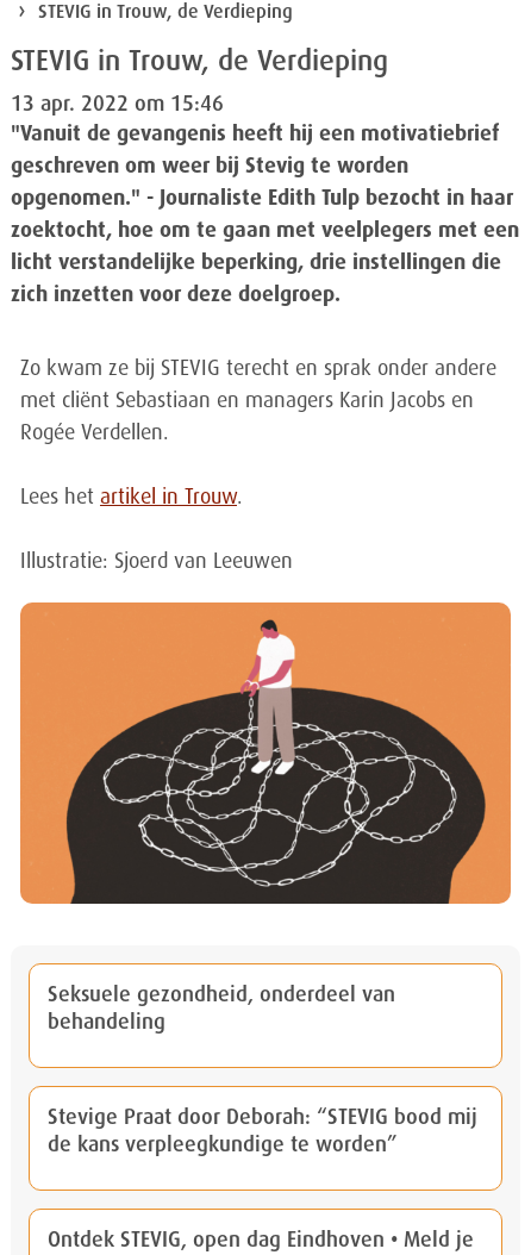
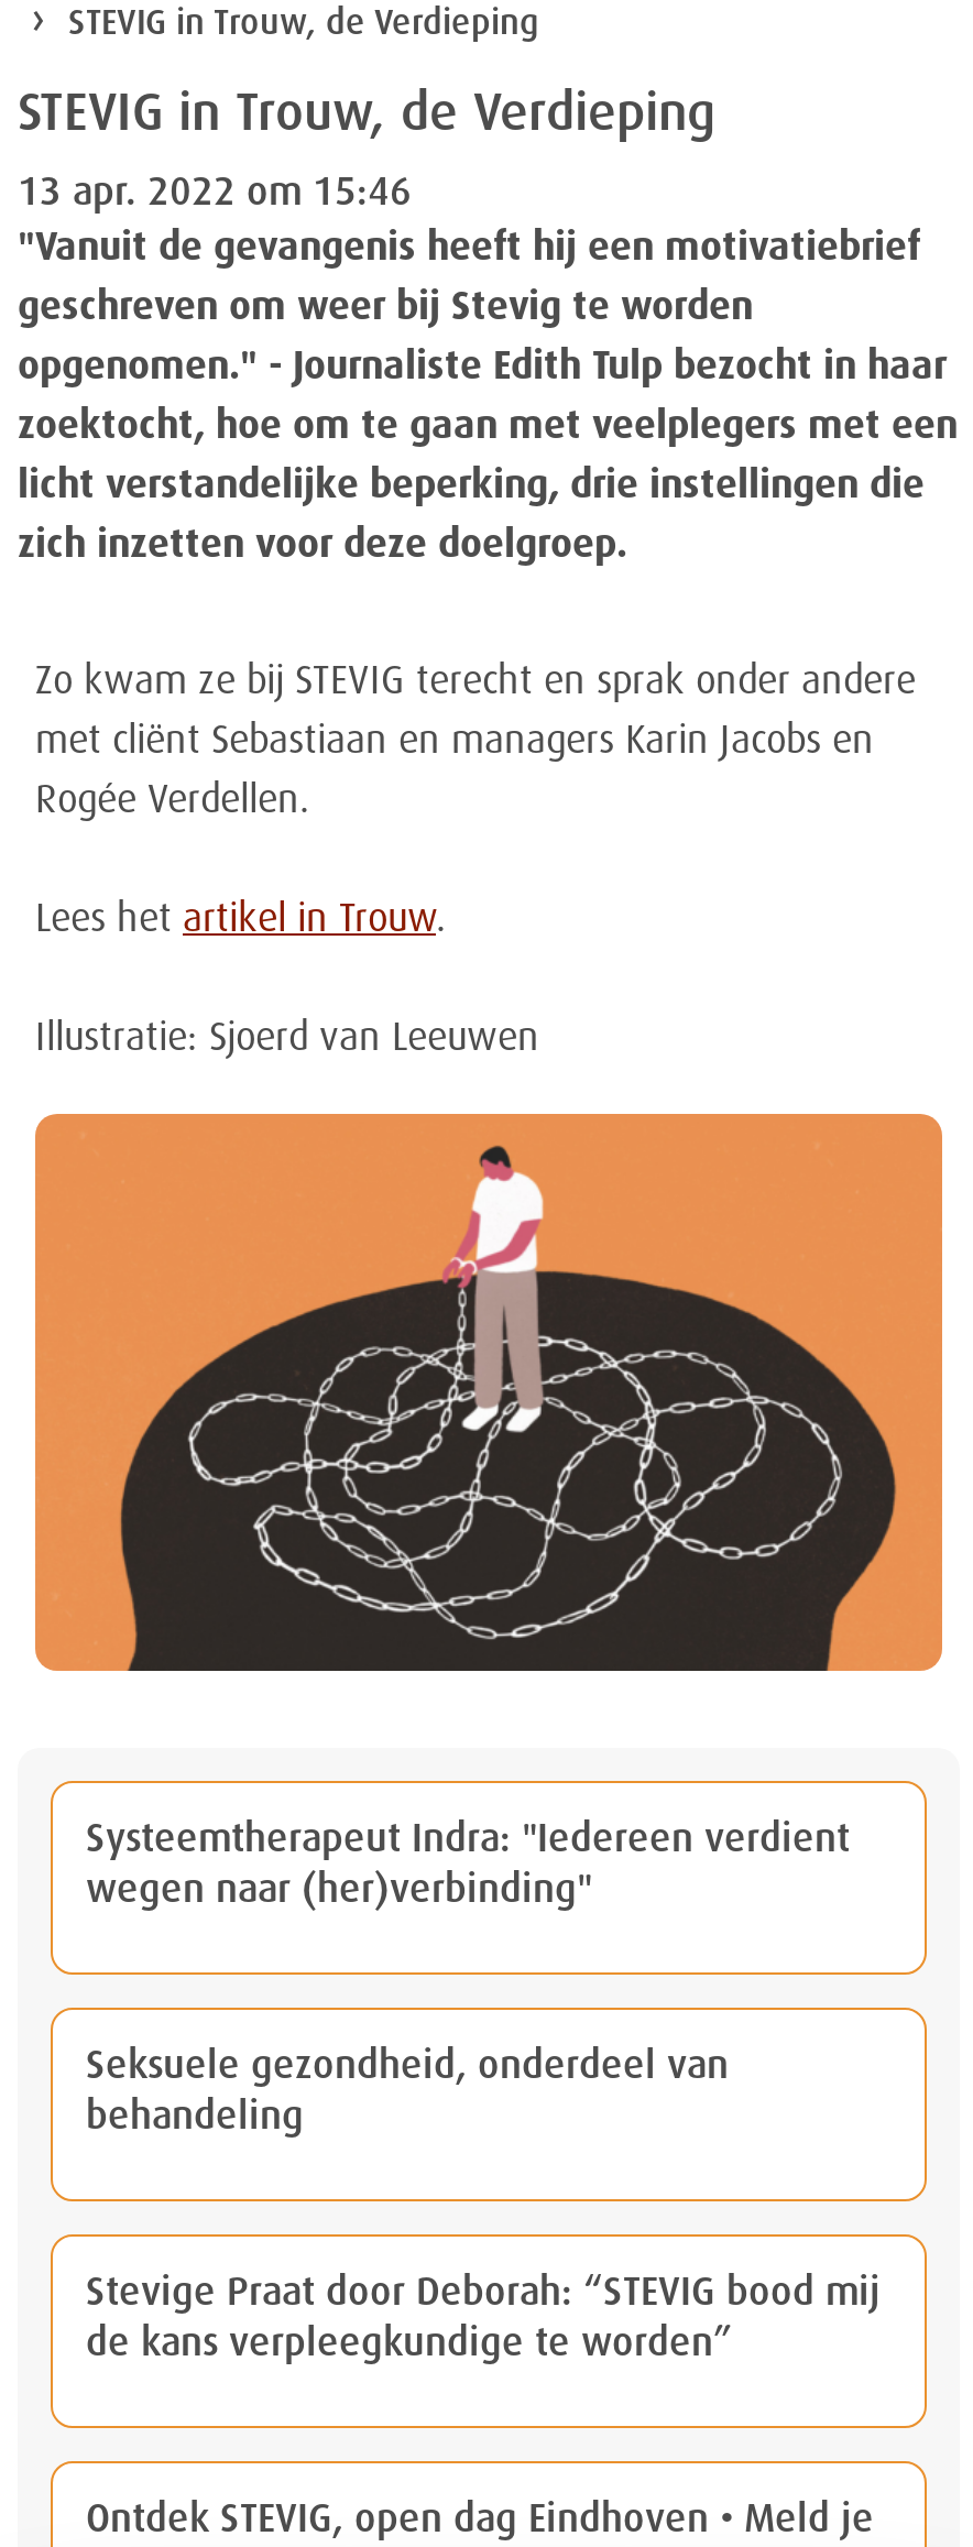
+ Systeemtherapeut Indra: "Iedereen verdient
+ wegen naar (her)verbinding"
